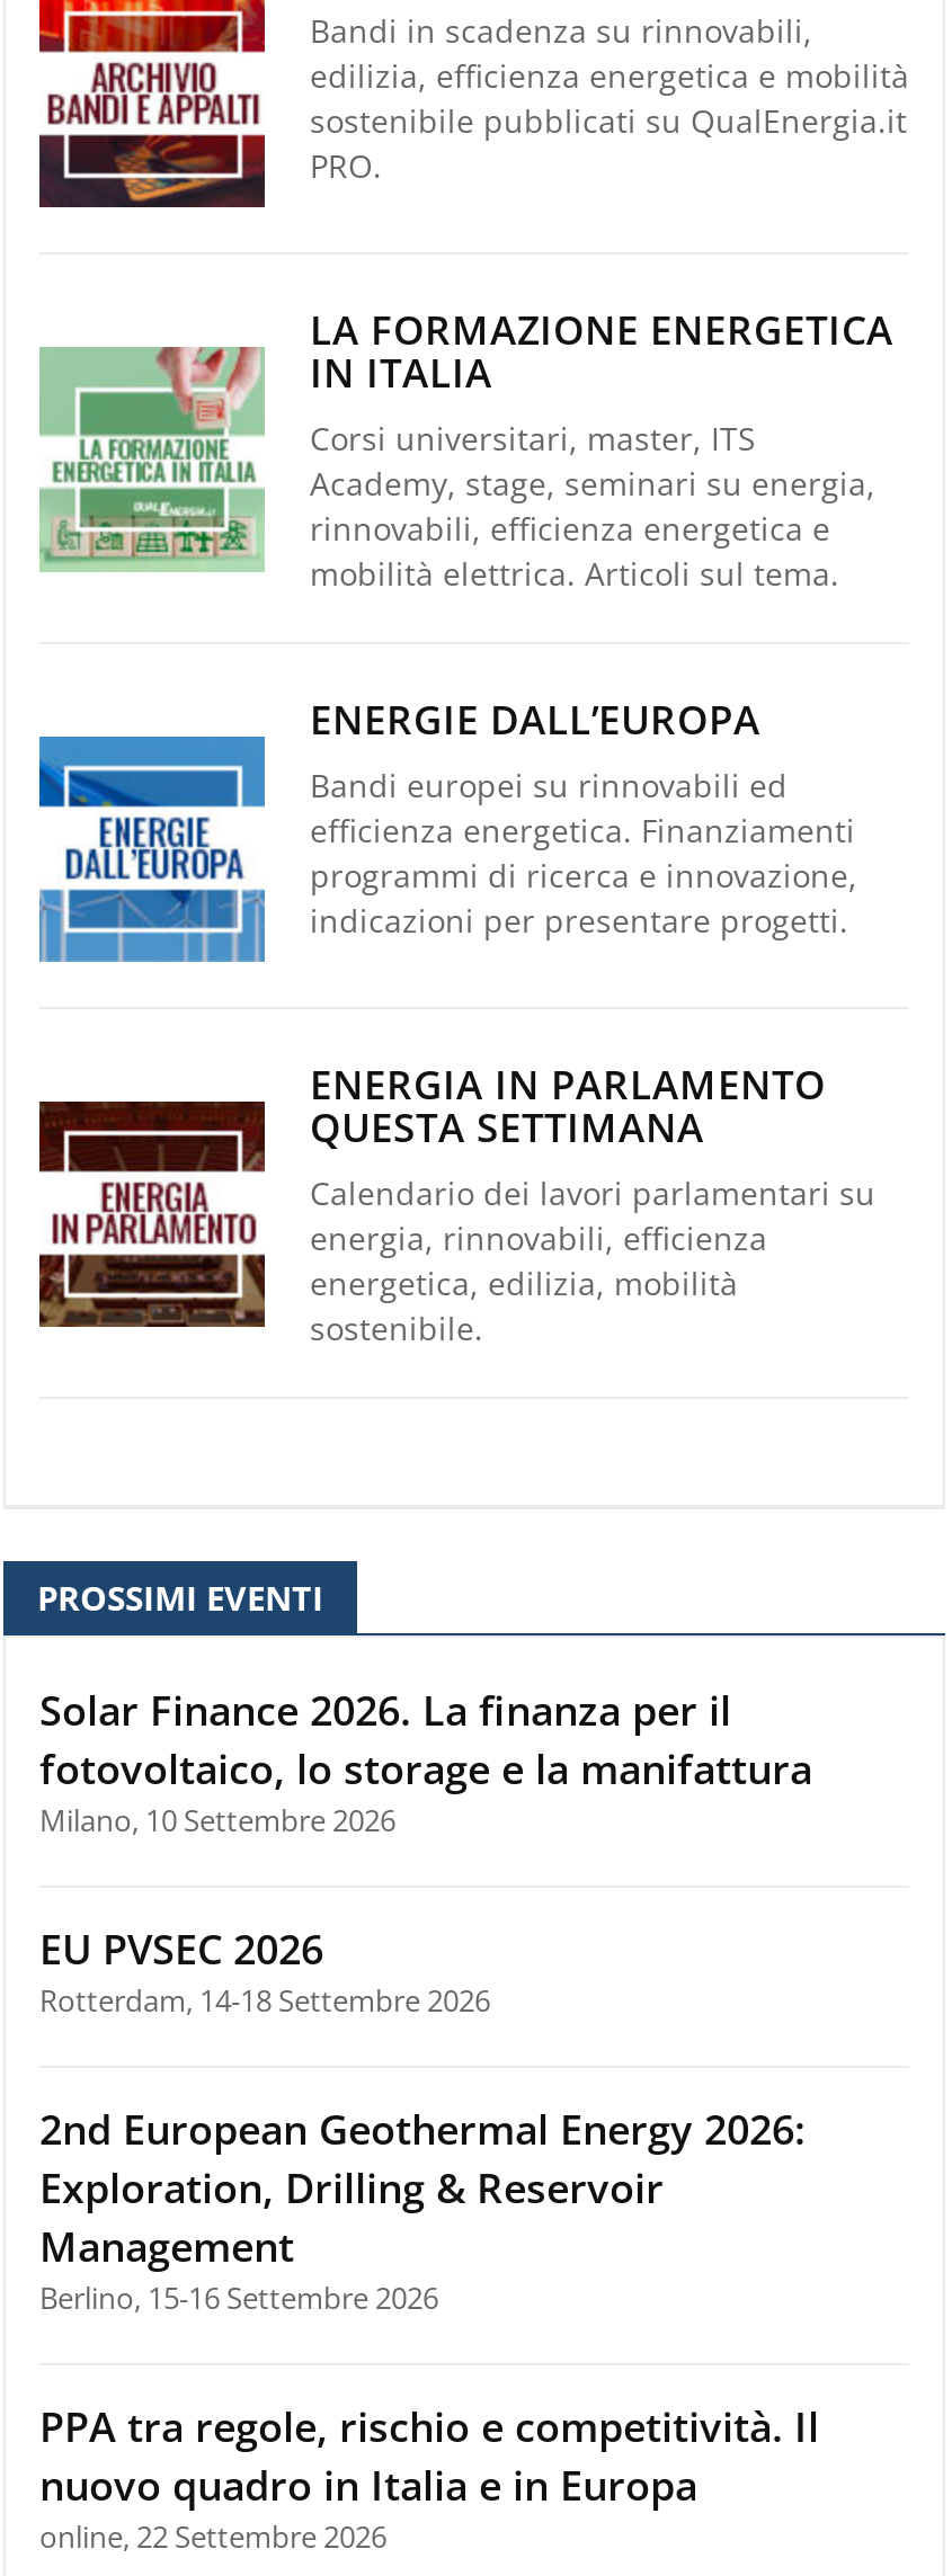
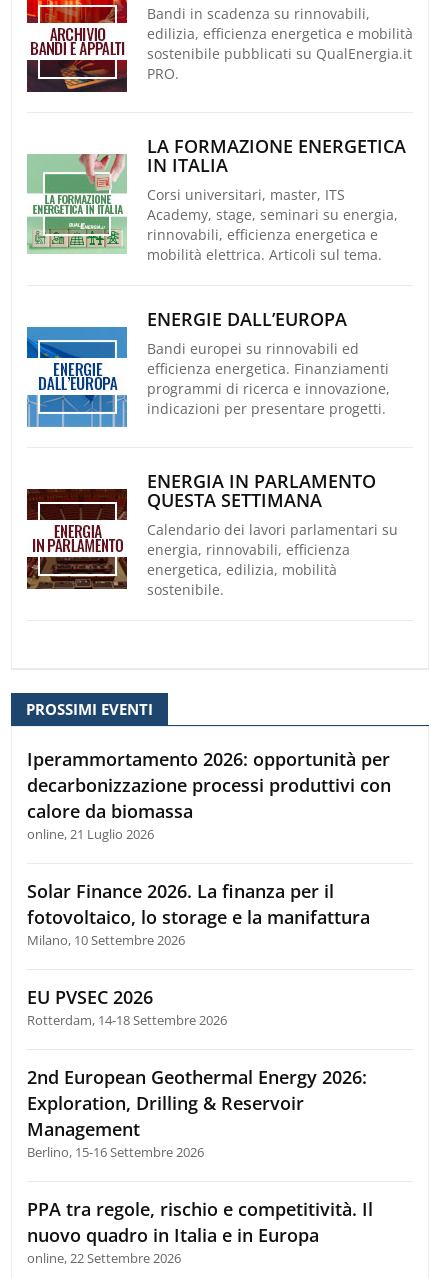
+ Iperammortamento 2026: opportunità per
+ decarbonizzazione processi produttivi con
+ calore da biomassa
+ online, 21 Luglio 2026
